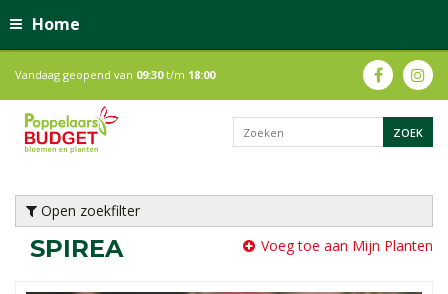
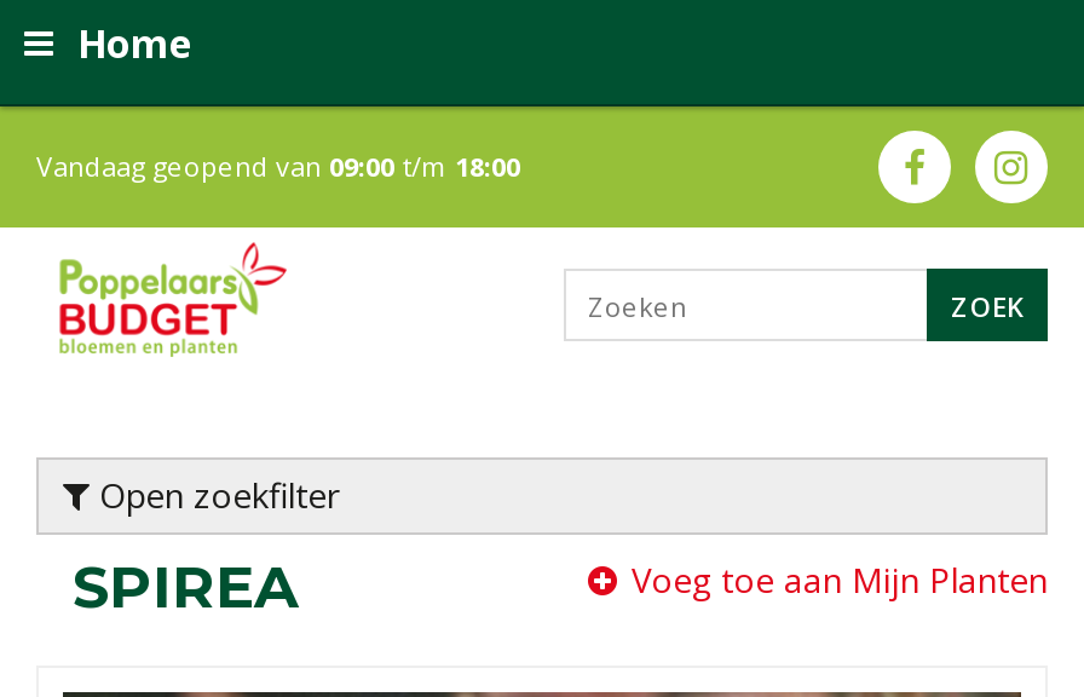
- Vandaag geopend van 09:30 t/m 18:00
+ Vandaag geopend van 09:00 t/m 18:00
